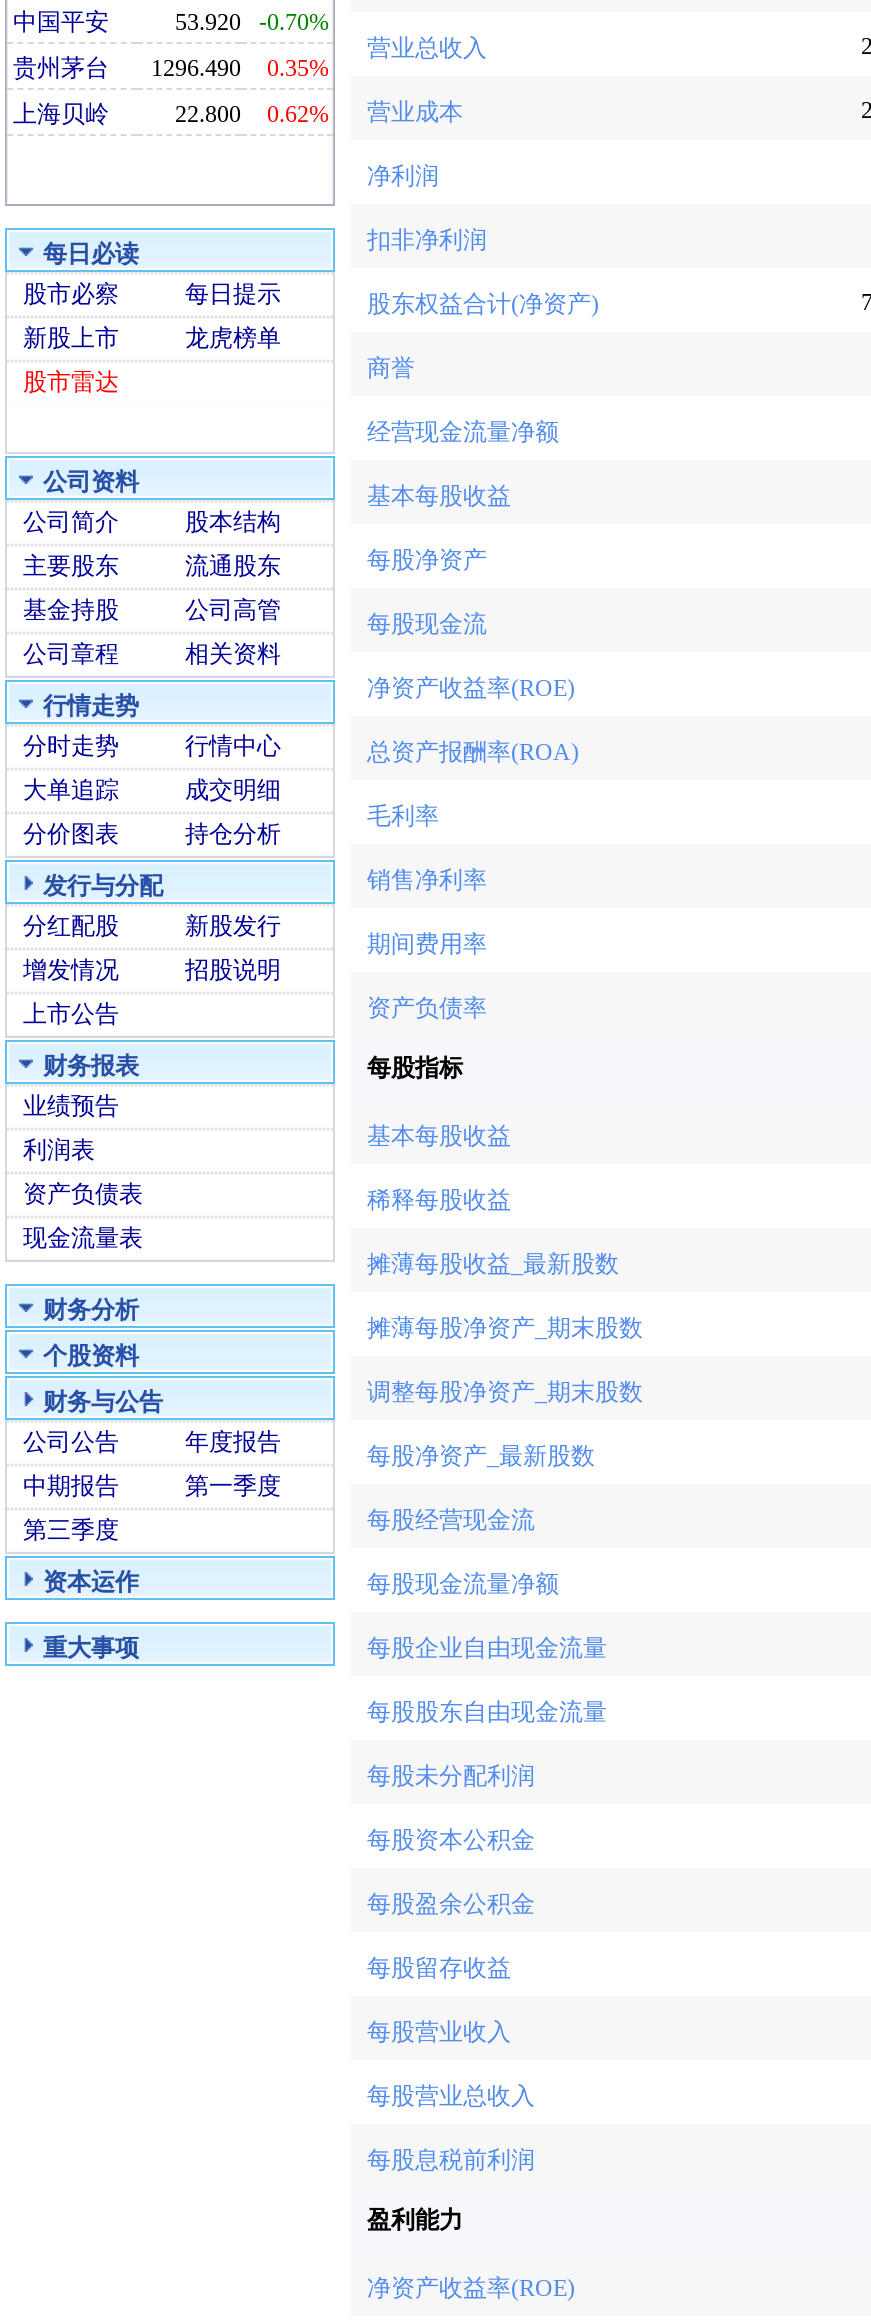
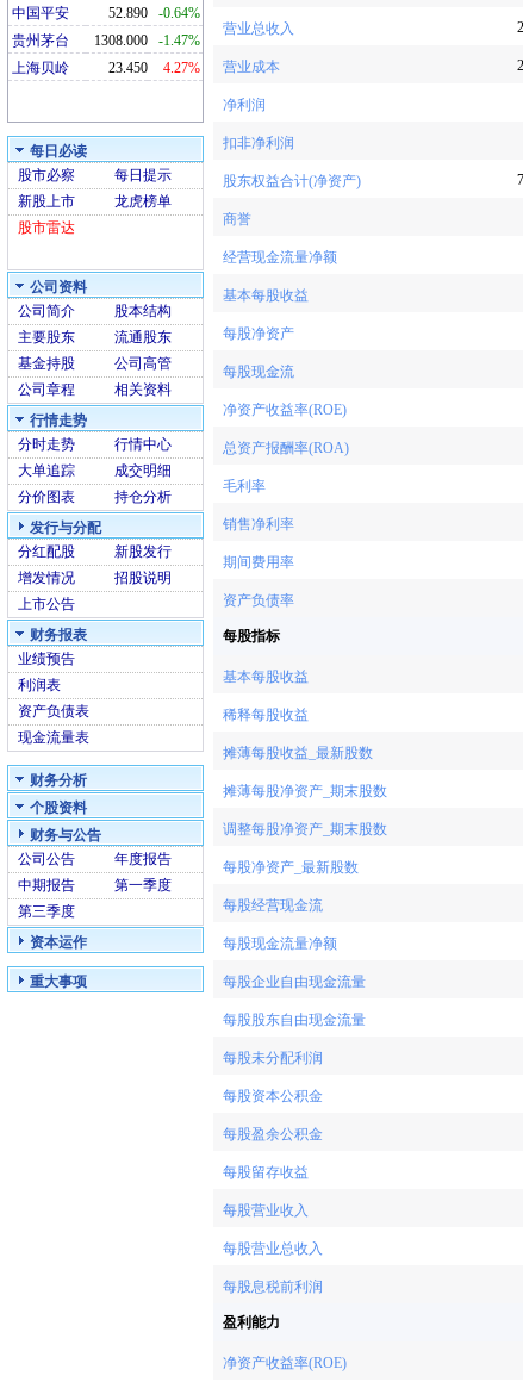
- 53.920
+ 52.890

- -0.70%
+ -0.64%

- 1296.490
+ 1308.000

- 0.35%
+ -1.47%

- 22.800
+ 23.450

- 0.62%
+ 4.27%
